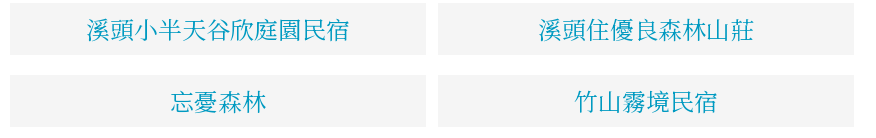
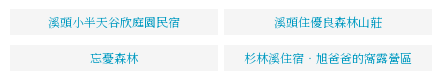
- 竹山霧境民宿
+ 杉林溪住宿‧旭爸爸的窩露營區
